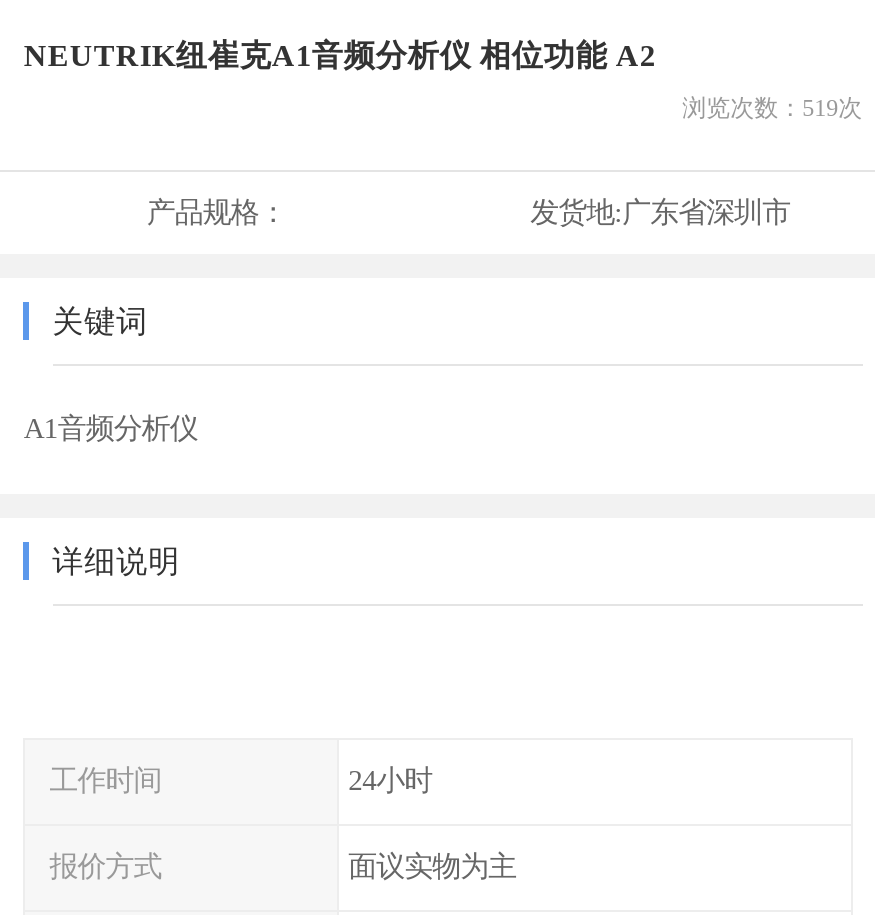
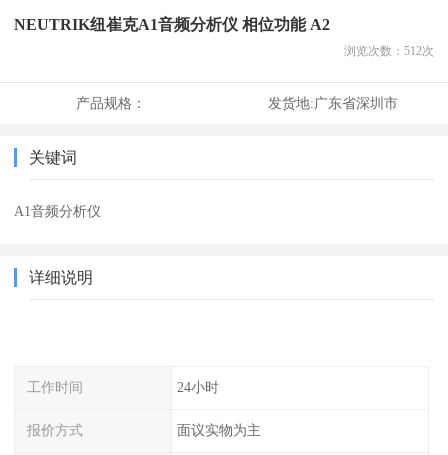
- 浏览次数：519次
+ 浏览次数：512次
